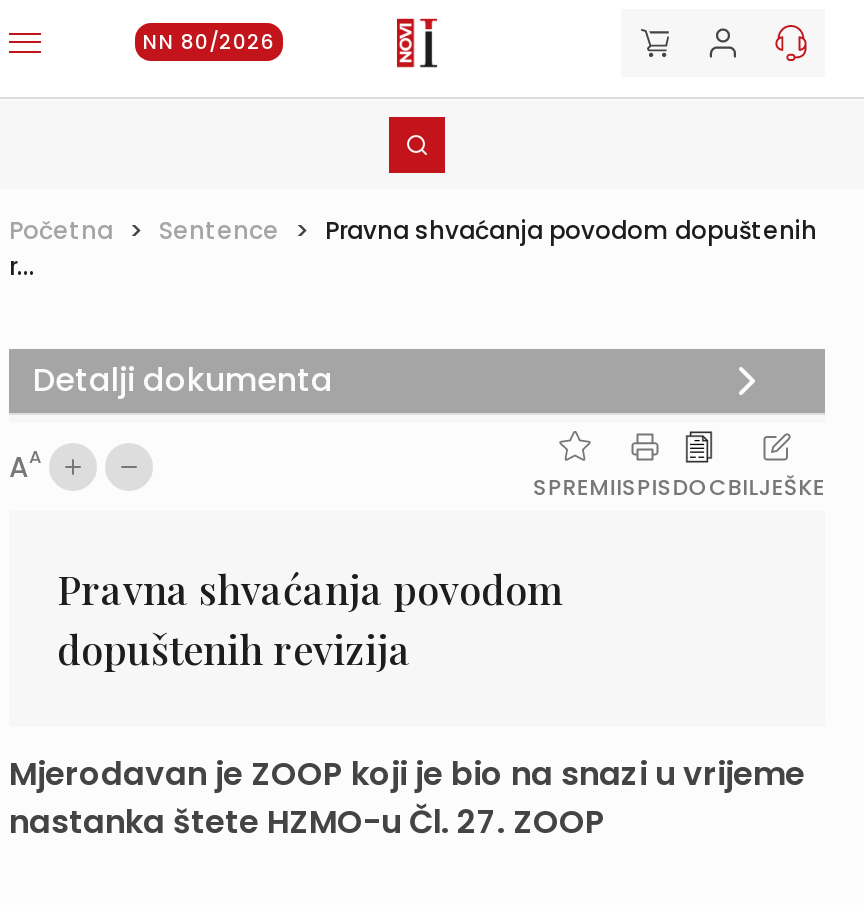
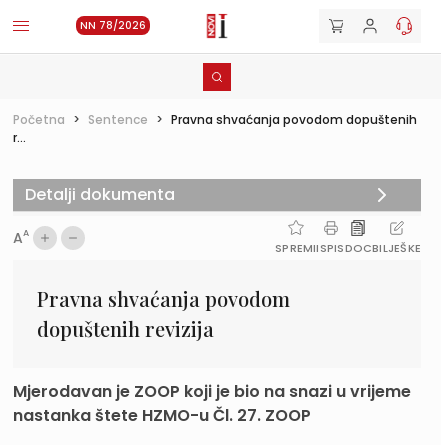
- NN 80/2026
+ NN 78/2026
